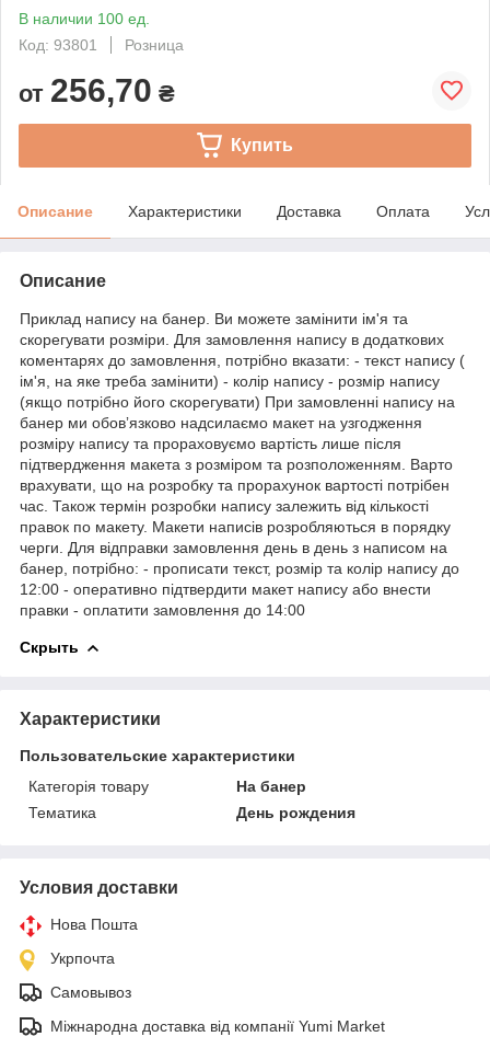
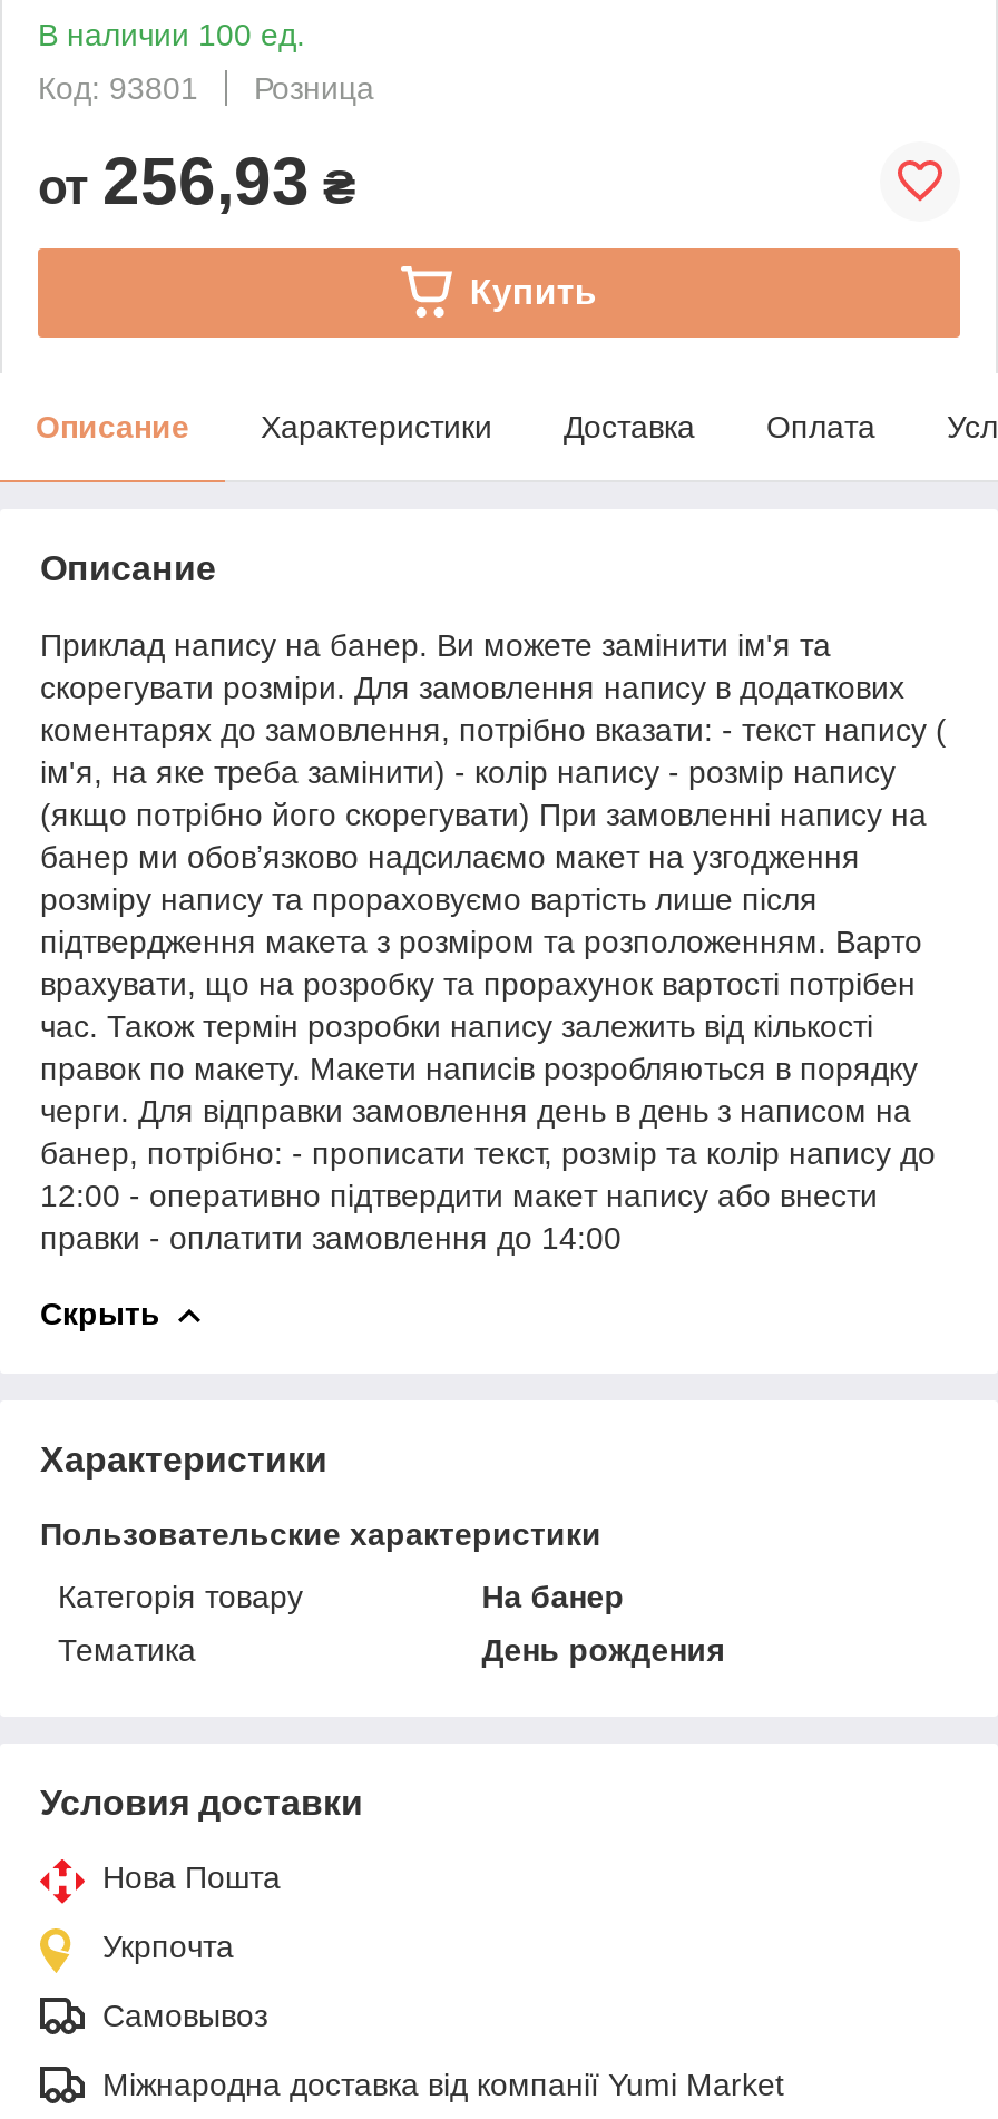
- от 256,70 ₴
+ от 256,93 ₴
